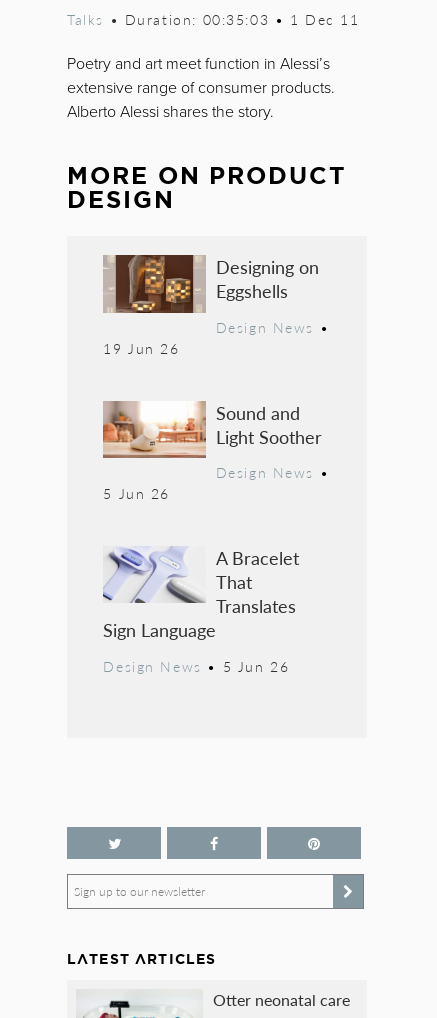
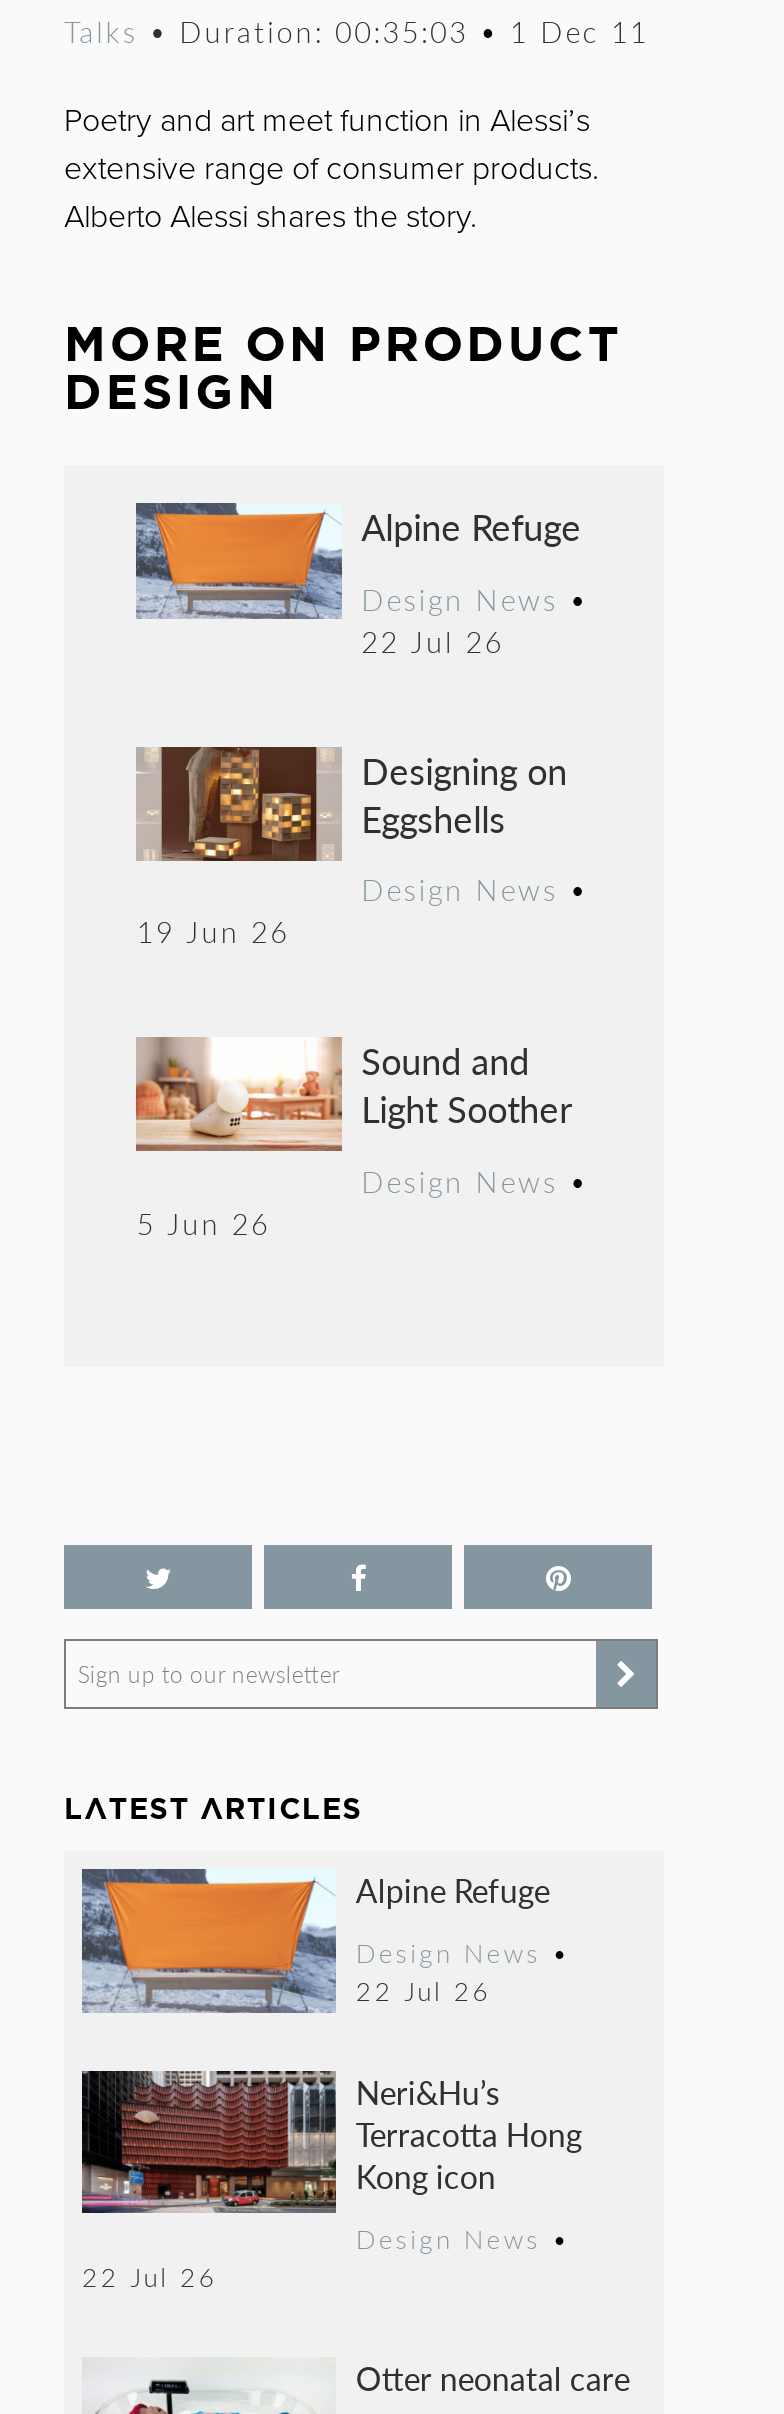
+ [image]
+ Alpine Refuge
+ Design News •
+ 22 Jul 26

- [image]
- A Bracelet
- That
- Translates
- Sign Language
- Design News • 5 Jun 26

moved up: Sign up to our newsletter | LATEST ARTICLES

+ [image]
+ Alpine Refuge
+ Design News •
+ 22 Jul 26
+ Neri&Hu’s
+ Terracotta Hong
+ Kong icon
+ Design News •
+ 22 Jul 26

+ [image]
